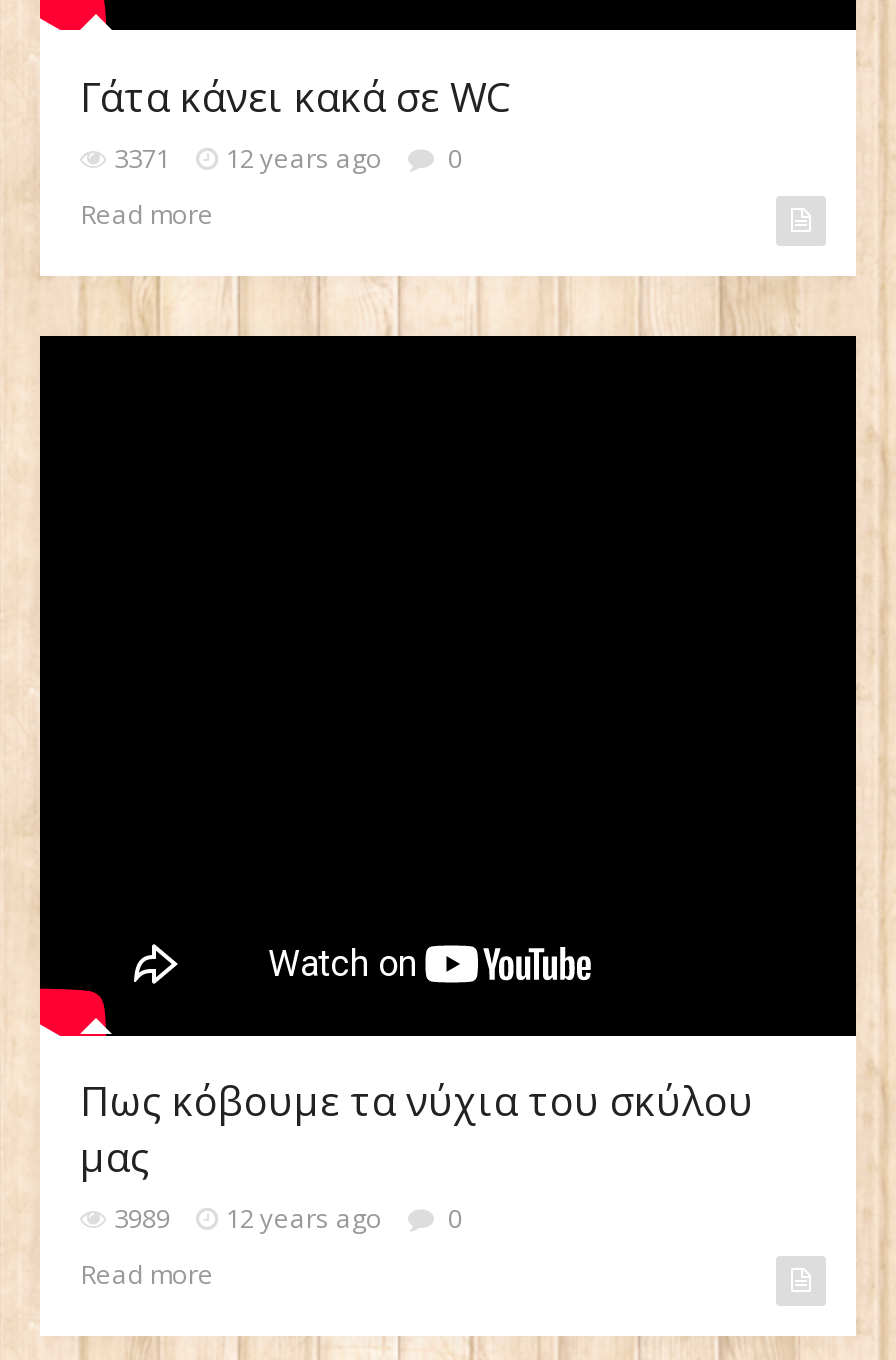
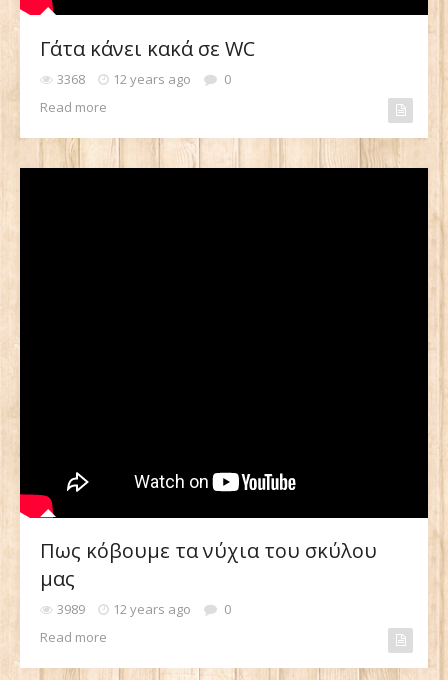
- 3371 12 years ago 0
+ 3368 12 years ago 0
